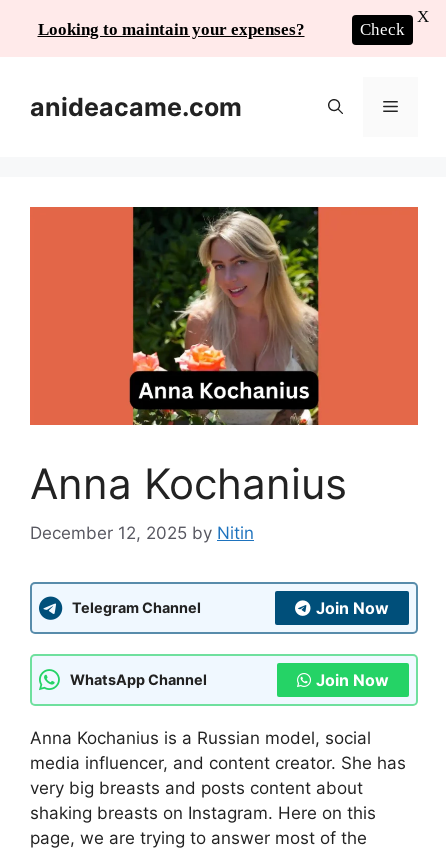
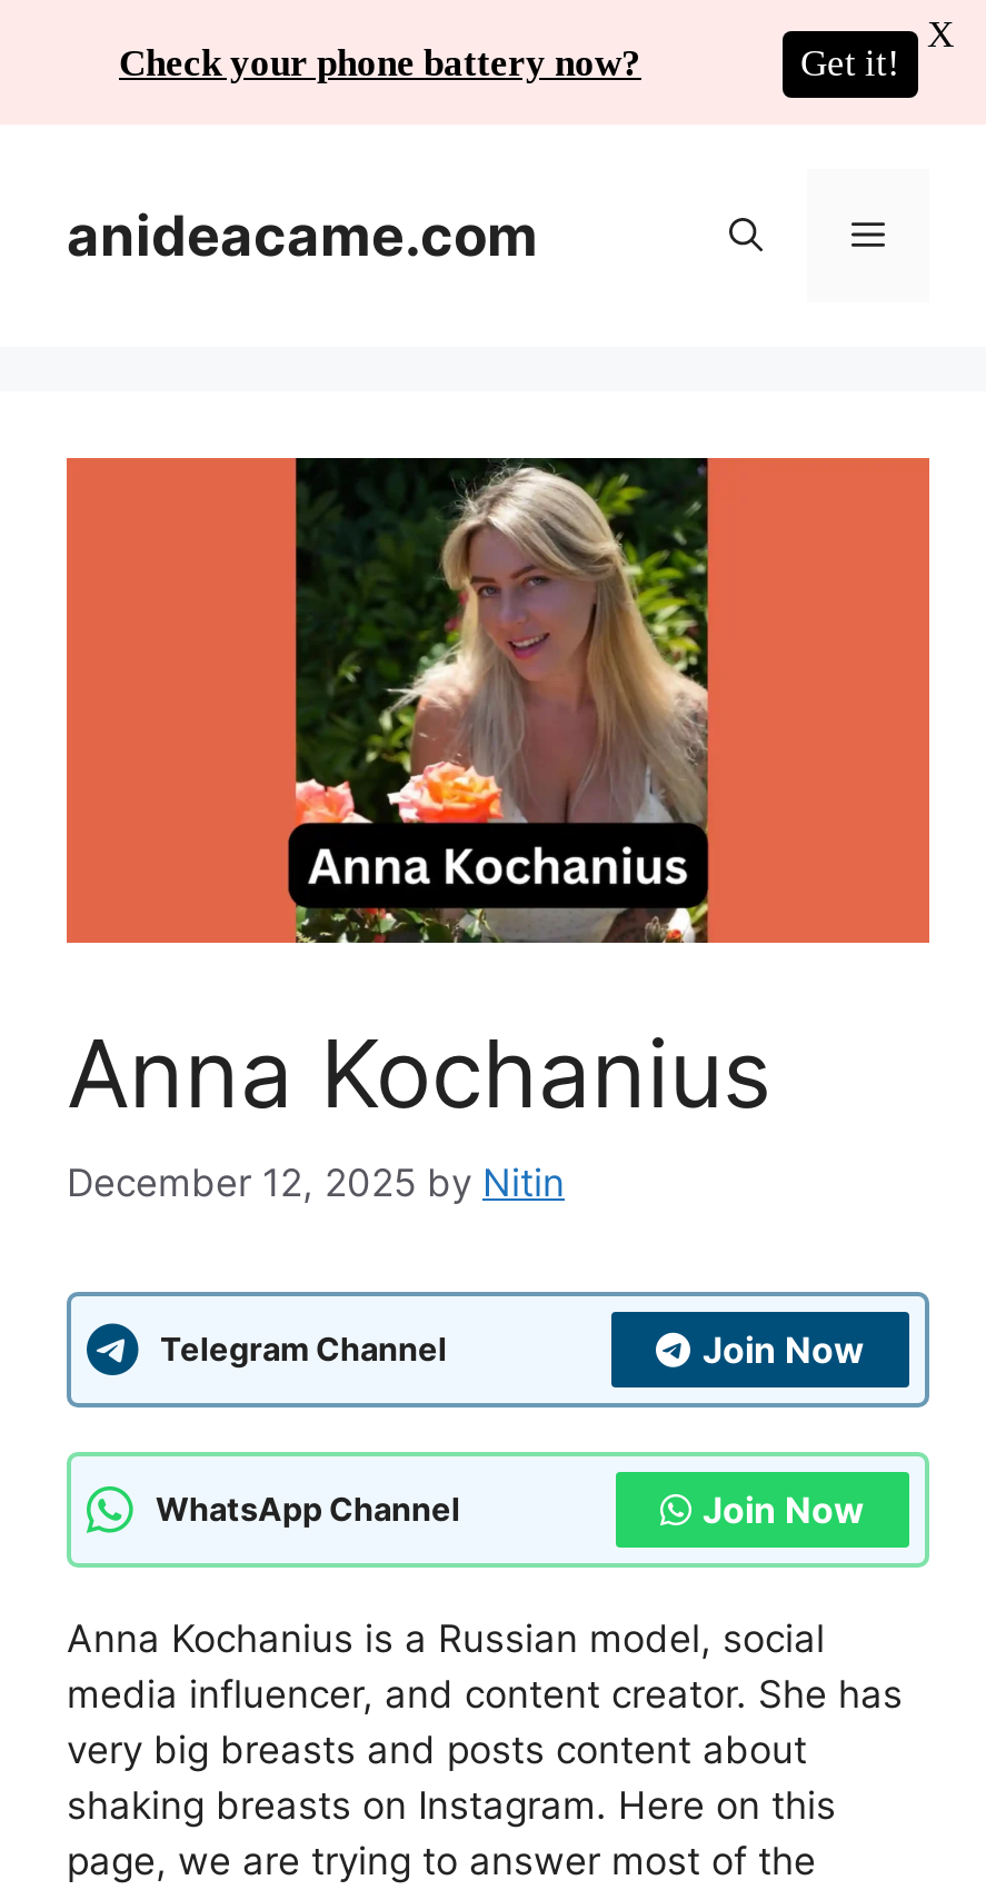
- Looking to maintain your expenses?
- Check
+ Check your phone battery now?
+ Get it!
